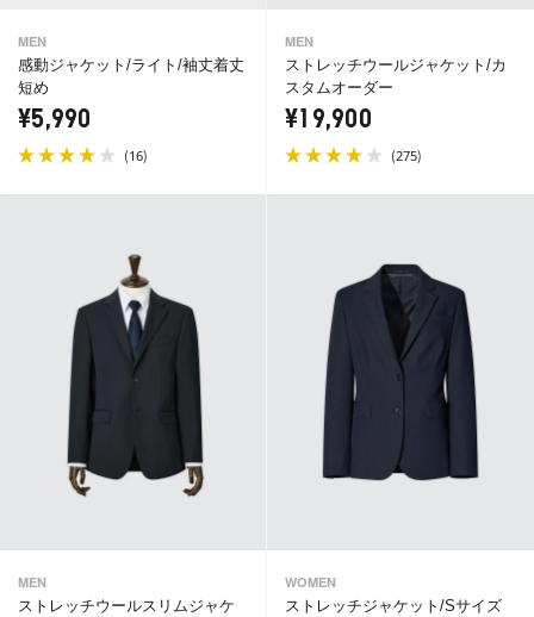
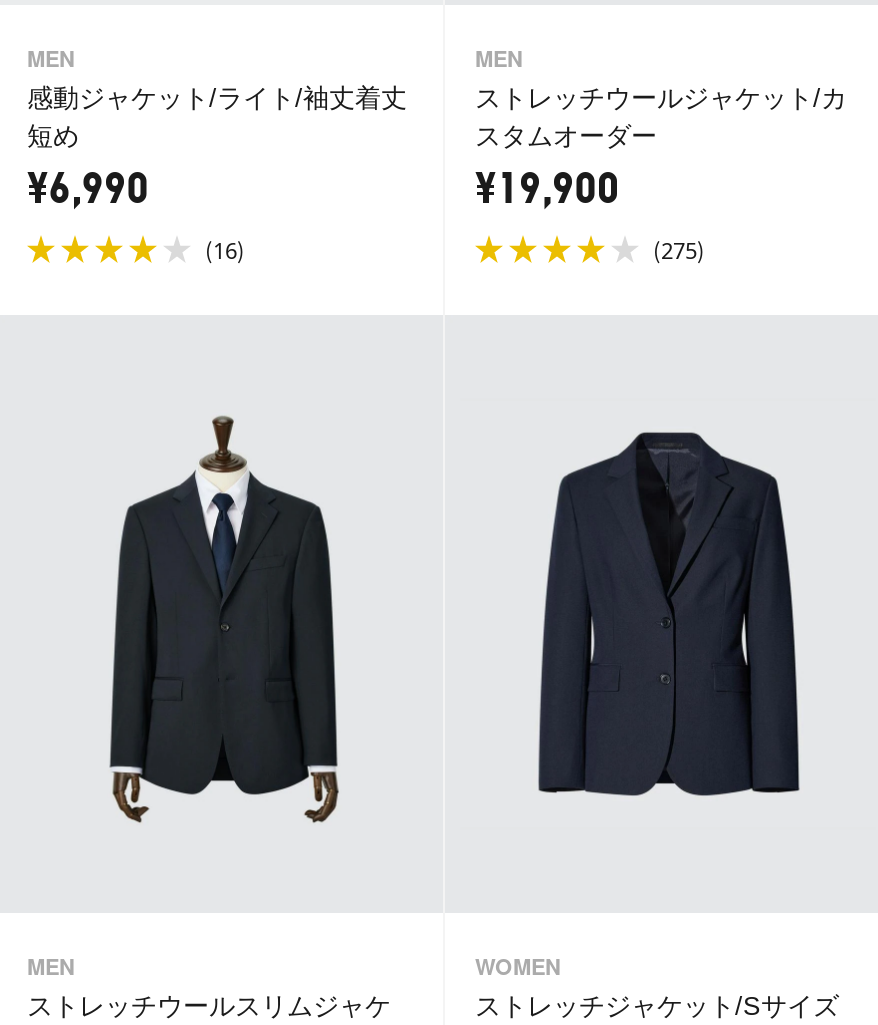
- ¥5,990
+ ¥6,990
